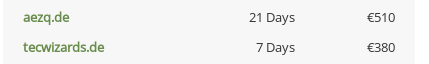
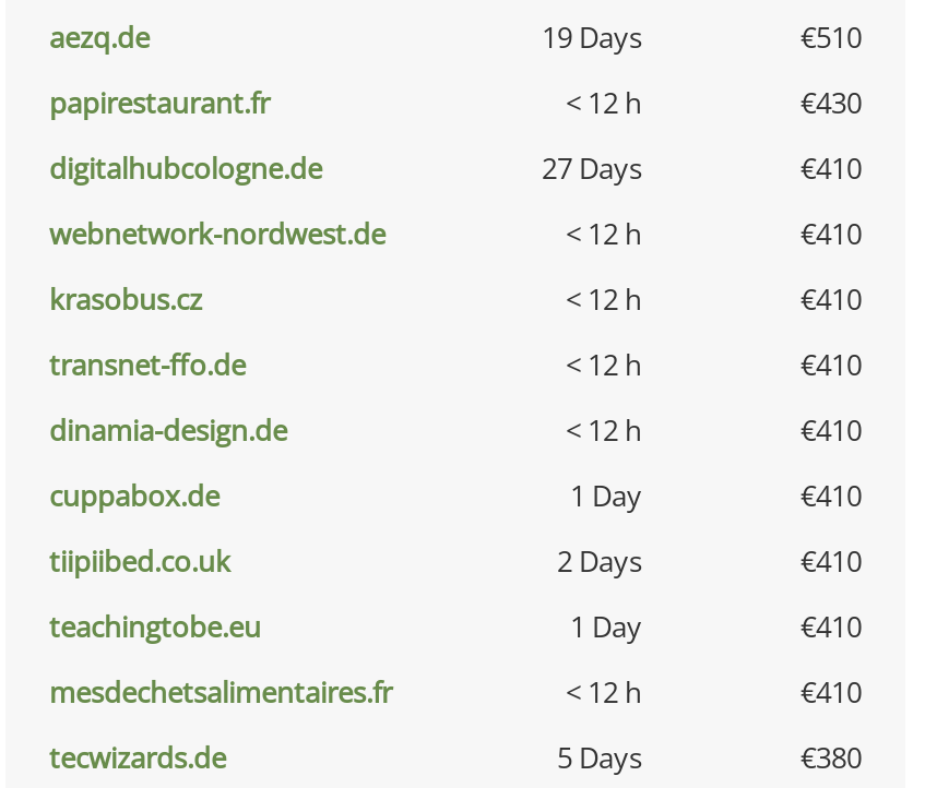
- 21 Days
+ 19 Days

+ papirestaurant.fr
+ < 12 h
+ €430
+ digitalhubcologne.de
+ 27 Days
+ €410
+ webnetwork-nordwest.de
+ < 12 h
+ €410
+ krasobus.cz
+ < 12 h
+ €410
+ transnet-ffo.de
+ < 12 h
+ €410
+ dinamia-design.de
+ < 12 h
+ €410
+ cuppabox.de
+ 1 Day
+ €410
+ tiipiibed.co.uk
+ 2 Days
+ €410
+ teachingtobe.eu
+ 1 Day
+ €410
+ mesdechetsalimentaires.fr
+ < 12 h
+ €410

- 7 Days
+ 5 Days
